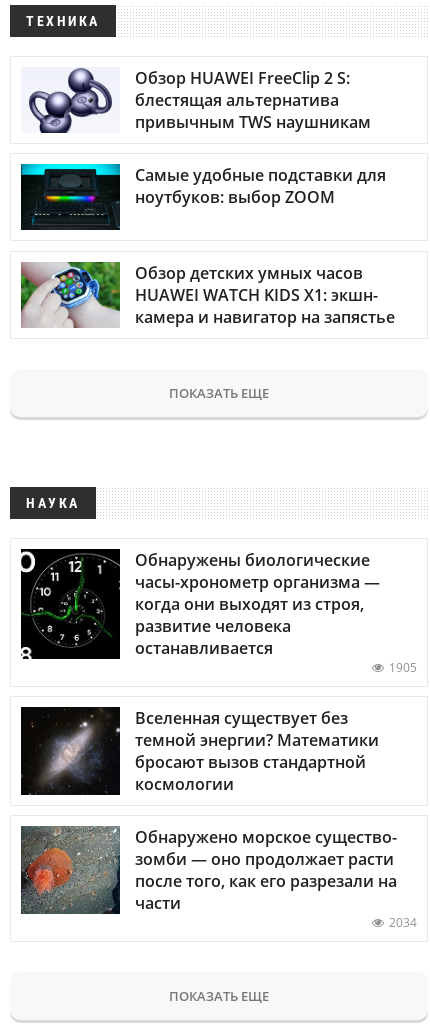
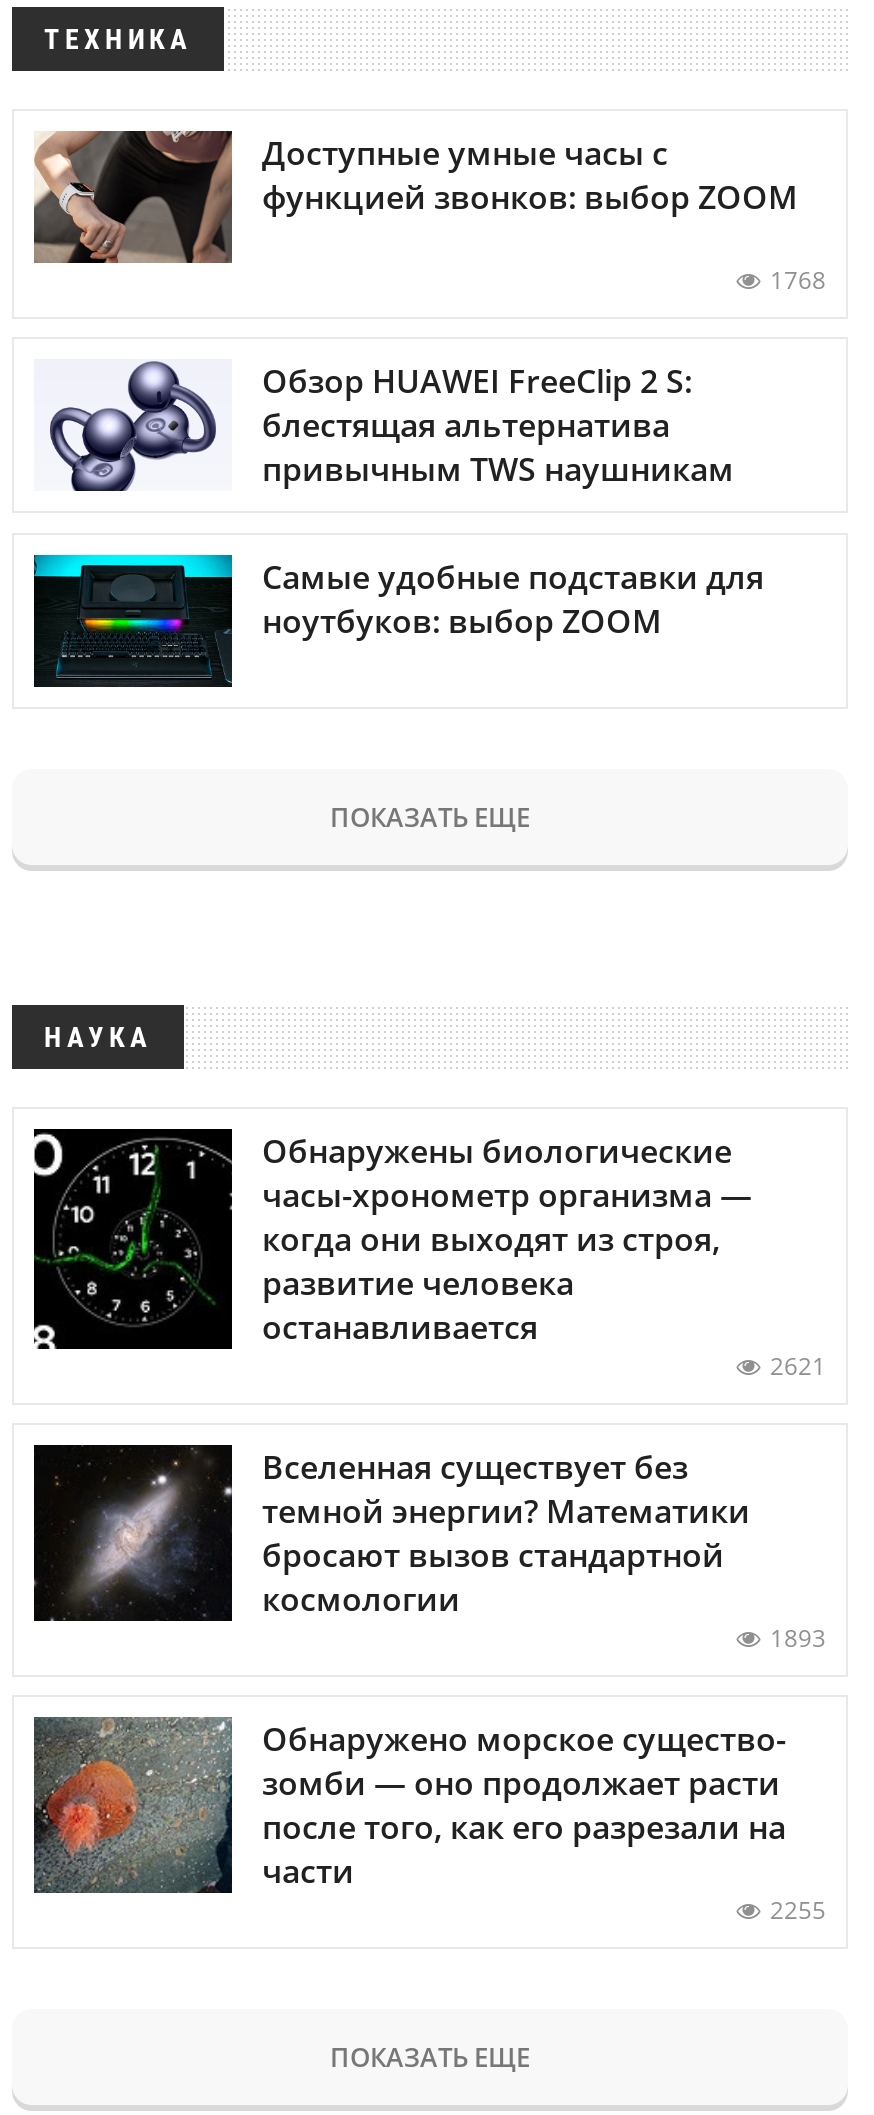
+ [image]
+ Доступные умные часы с
+ функцией звонков: выбор ZOOM
+ 1768

moved down: [image] | Обзор HUAWEI FreeClip 2 S: | блестящая альтернатива | привычным TWS наушникам | Самые удобные подставки для | ноутбуков: выбор ZOOM

- [image]
- Обзор детских умных часов
- HUAWEI WATCH KIDS X1: экшн-
- камера и навигатор на запястье

- 1905
+ 2621

+ 1893

- 2034
+ 2255
